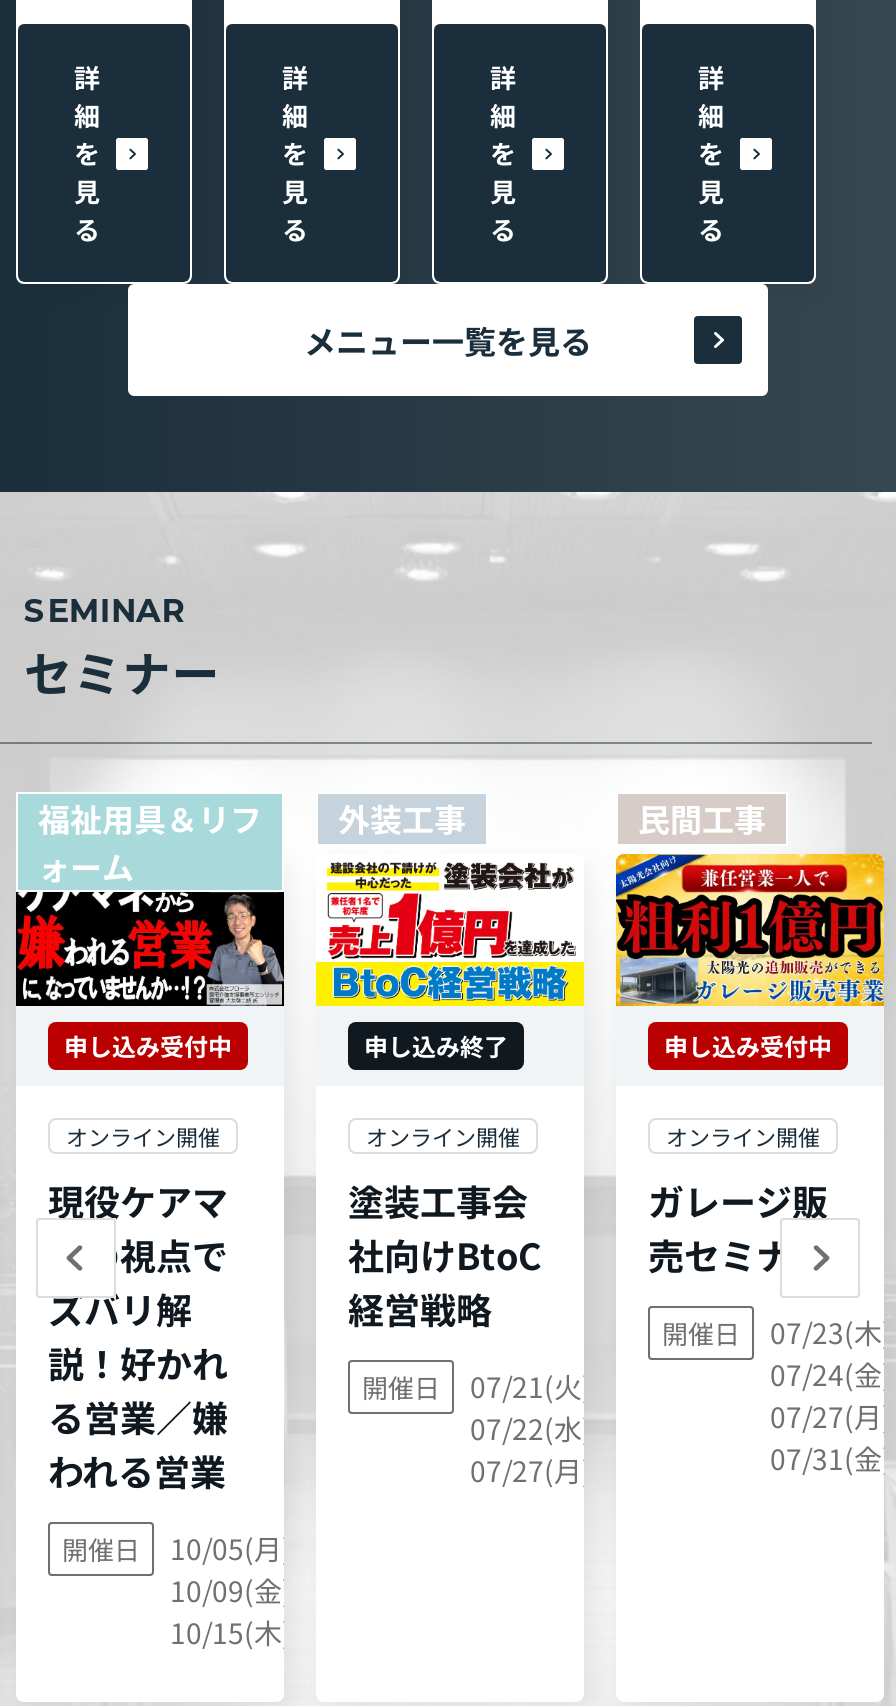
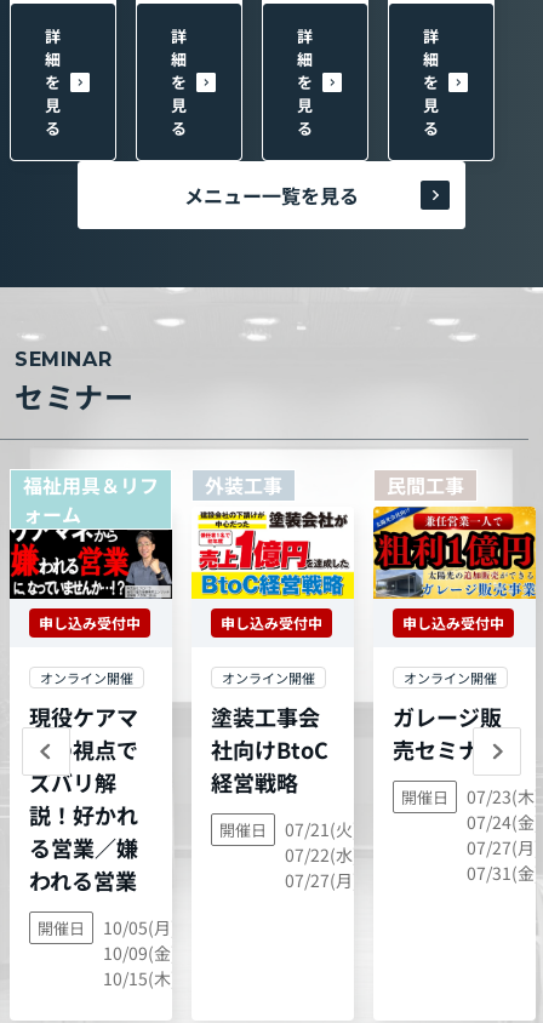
- 申し込み終了
+ 申し込み受付中
